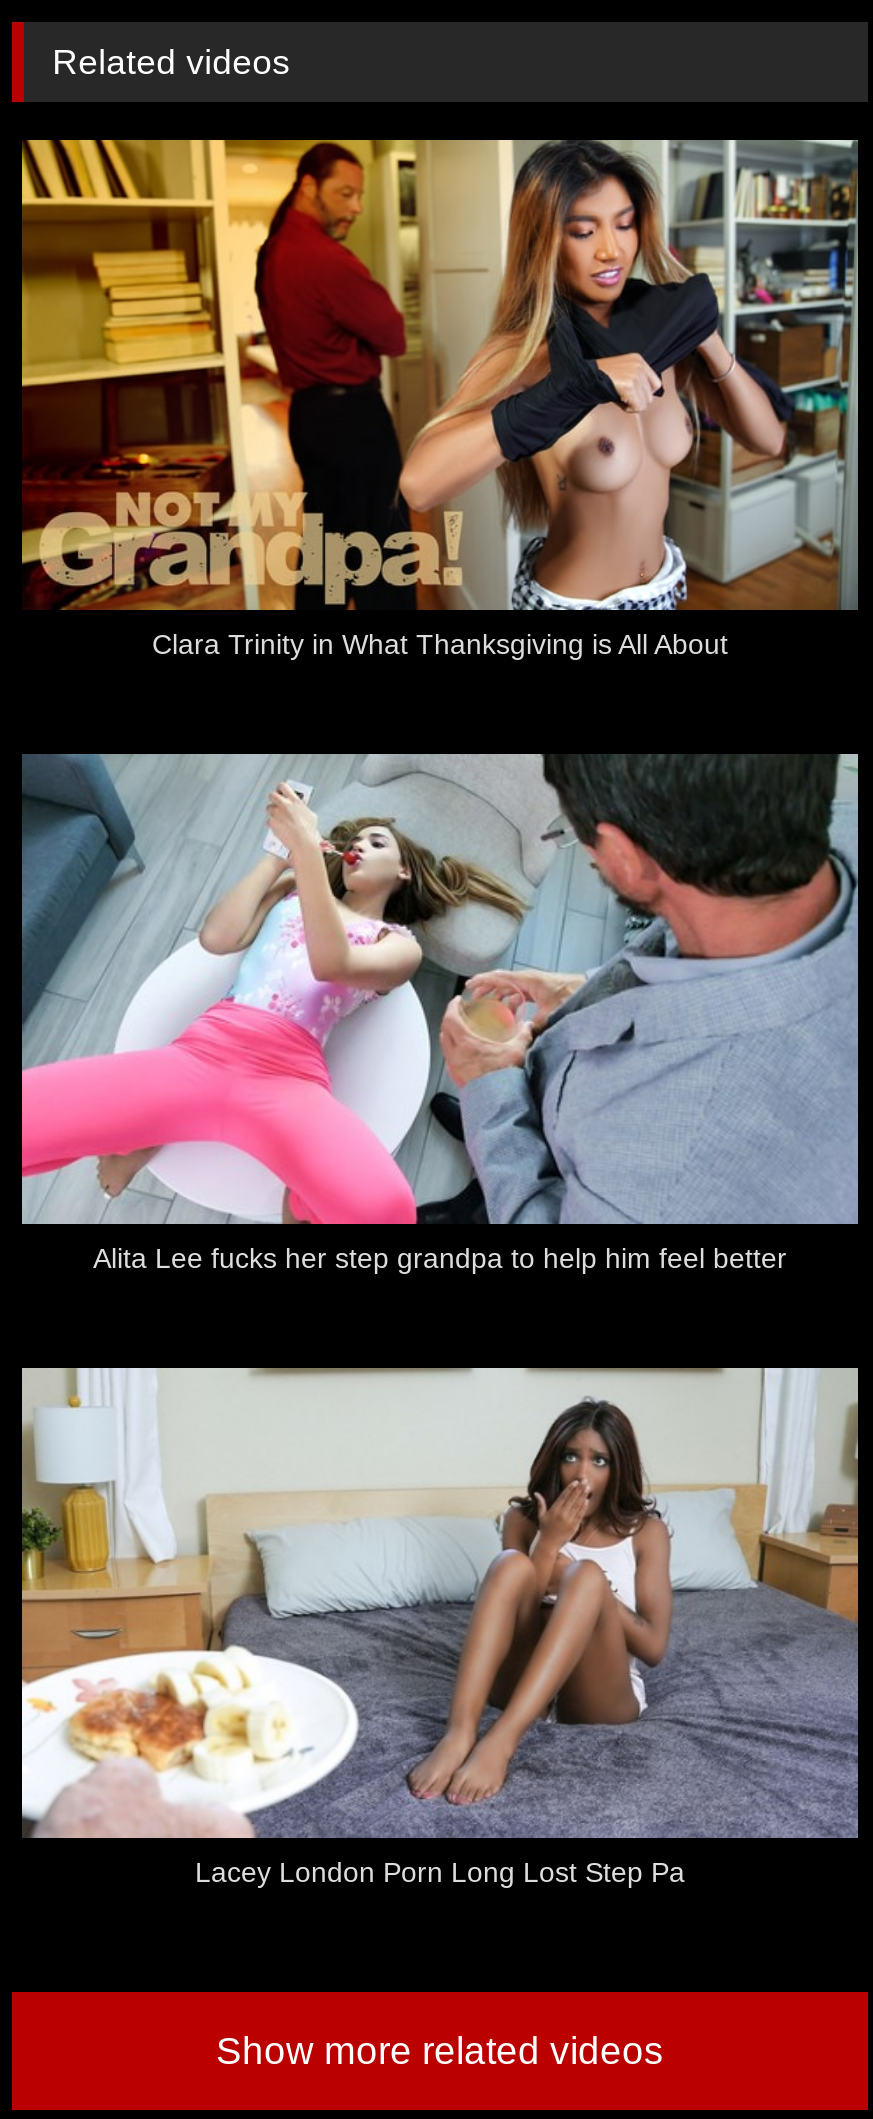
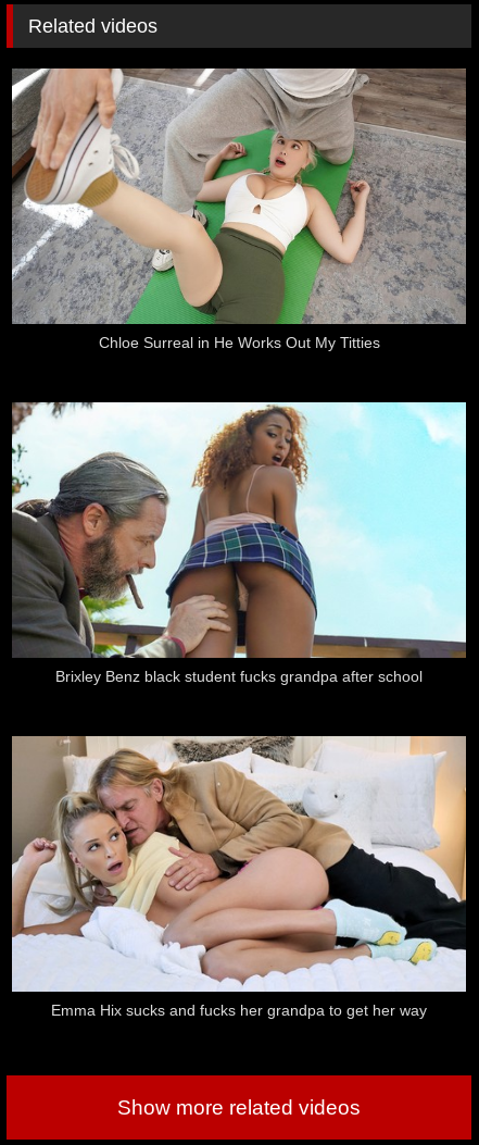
- [image]
- Clara Trinity in What Thanksgiving is All About
+ [image]
+ Chloe Surreal in He Works Out My Titties

- [image]
- Alita Lee fucks her step grandpa to help him feel better
+ [image]
+ Brixley Benz black student fucks grandpa after school

- [image]
- Lacey London Porn Long Lost Step Pa
+ [image]
+ Emma Hix sucks and fucks her grandpa to get her way
